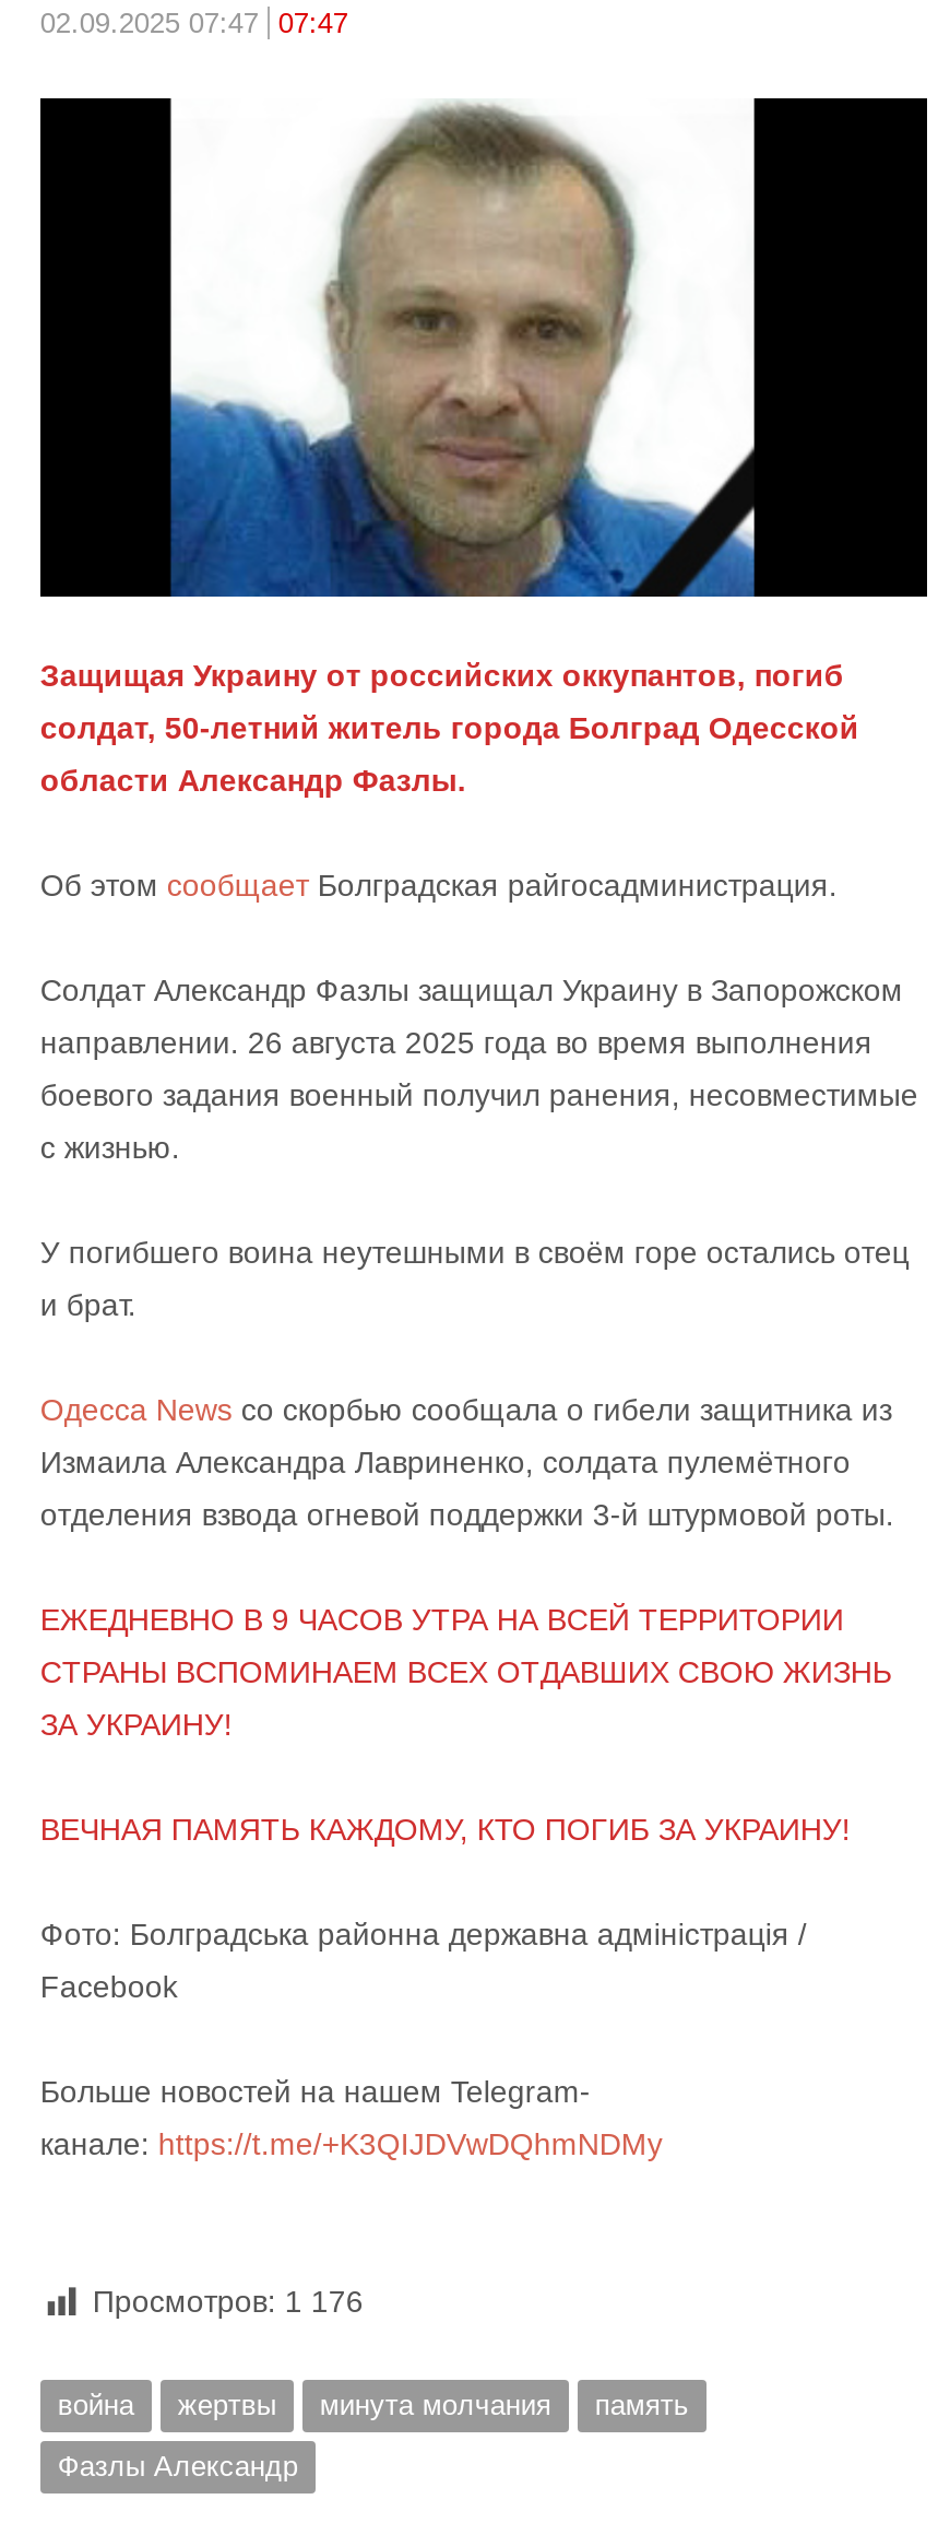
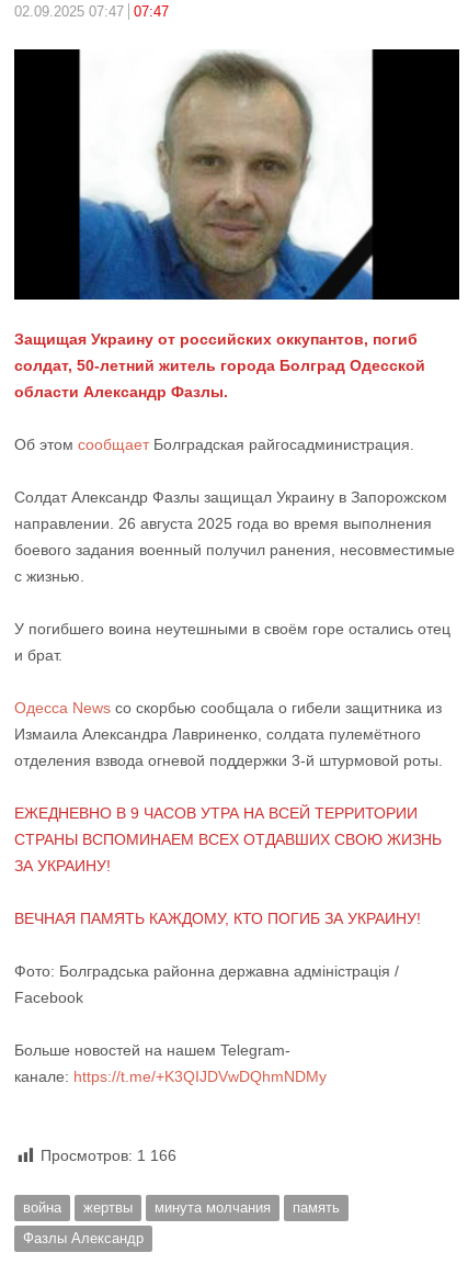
- Просмотров: 1 176
+ Просмотров: 1 166
